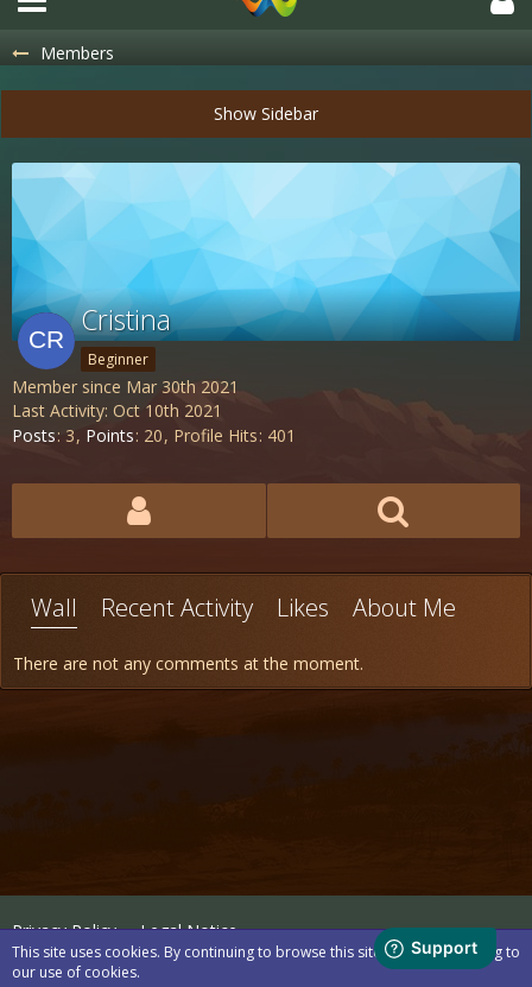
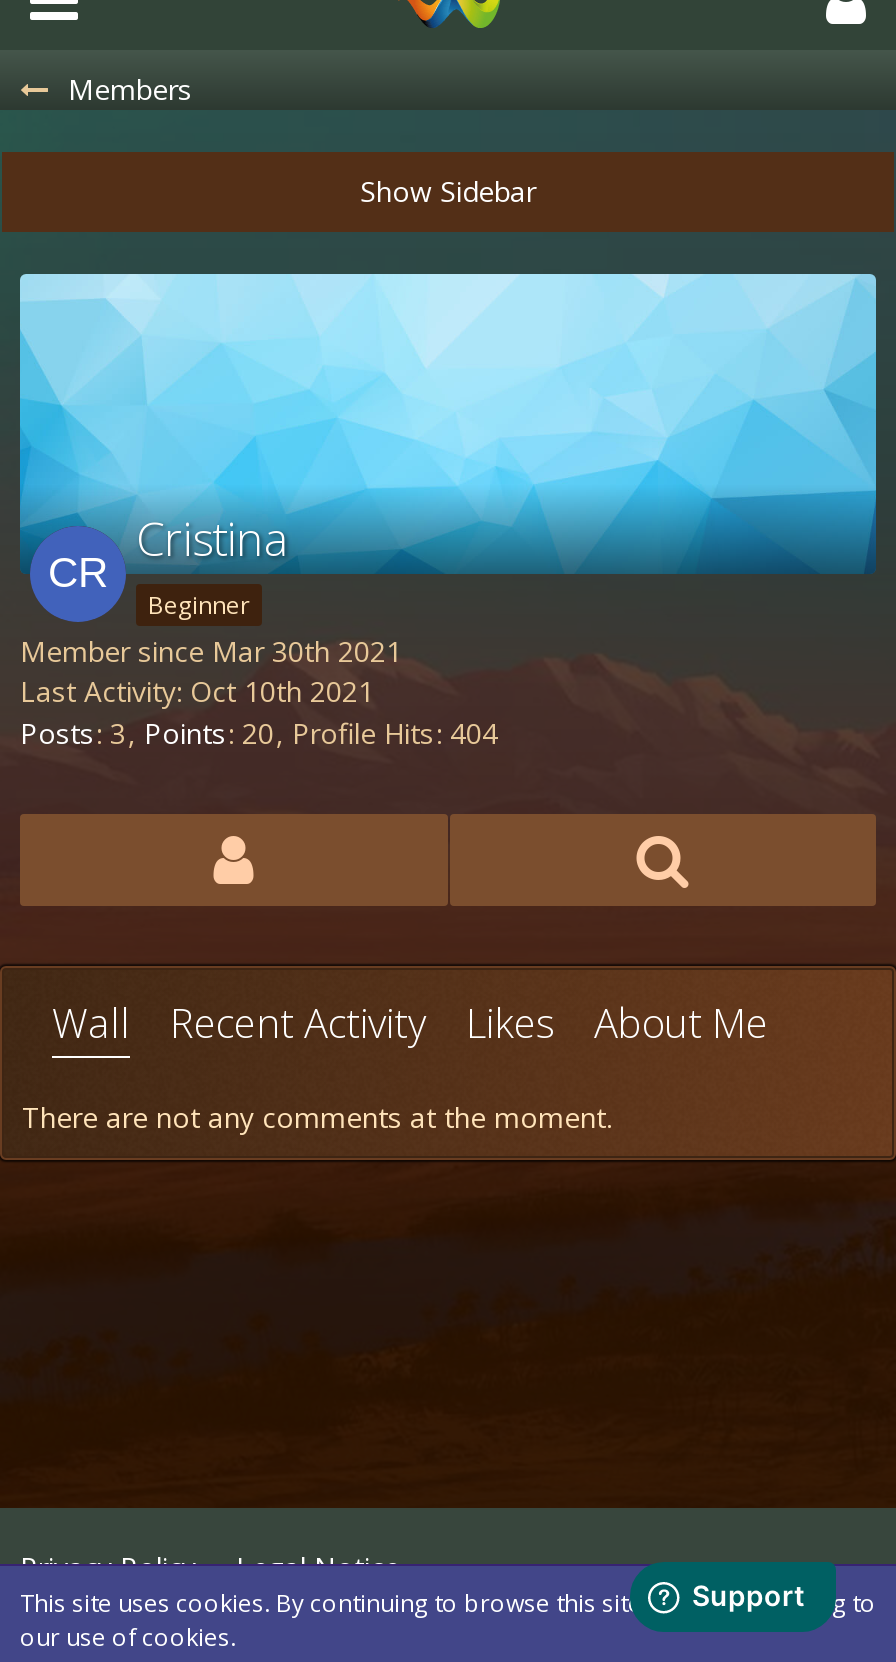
- Posts 3 Points 20 Profile Hits 401
+ Posts 3 Points 20 Profile Hits 404
